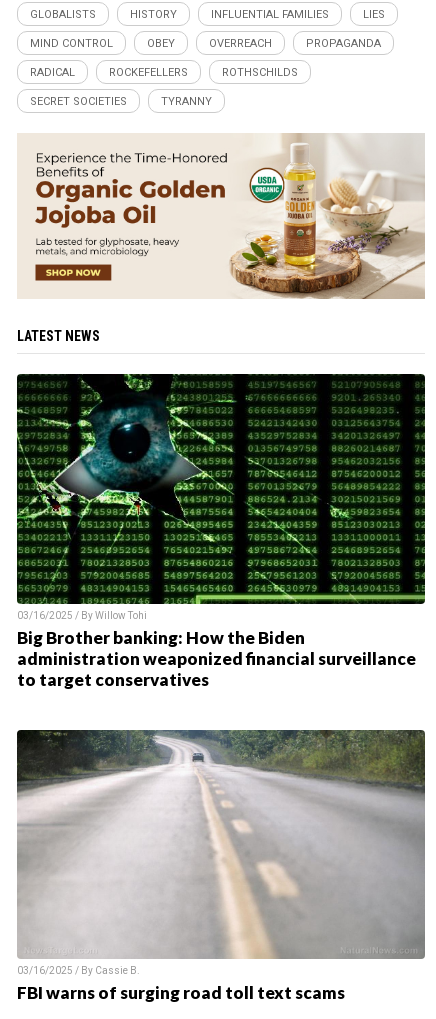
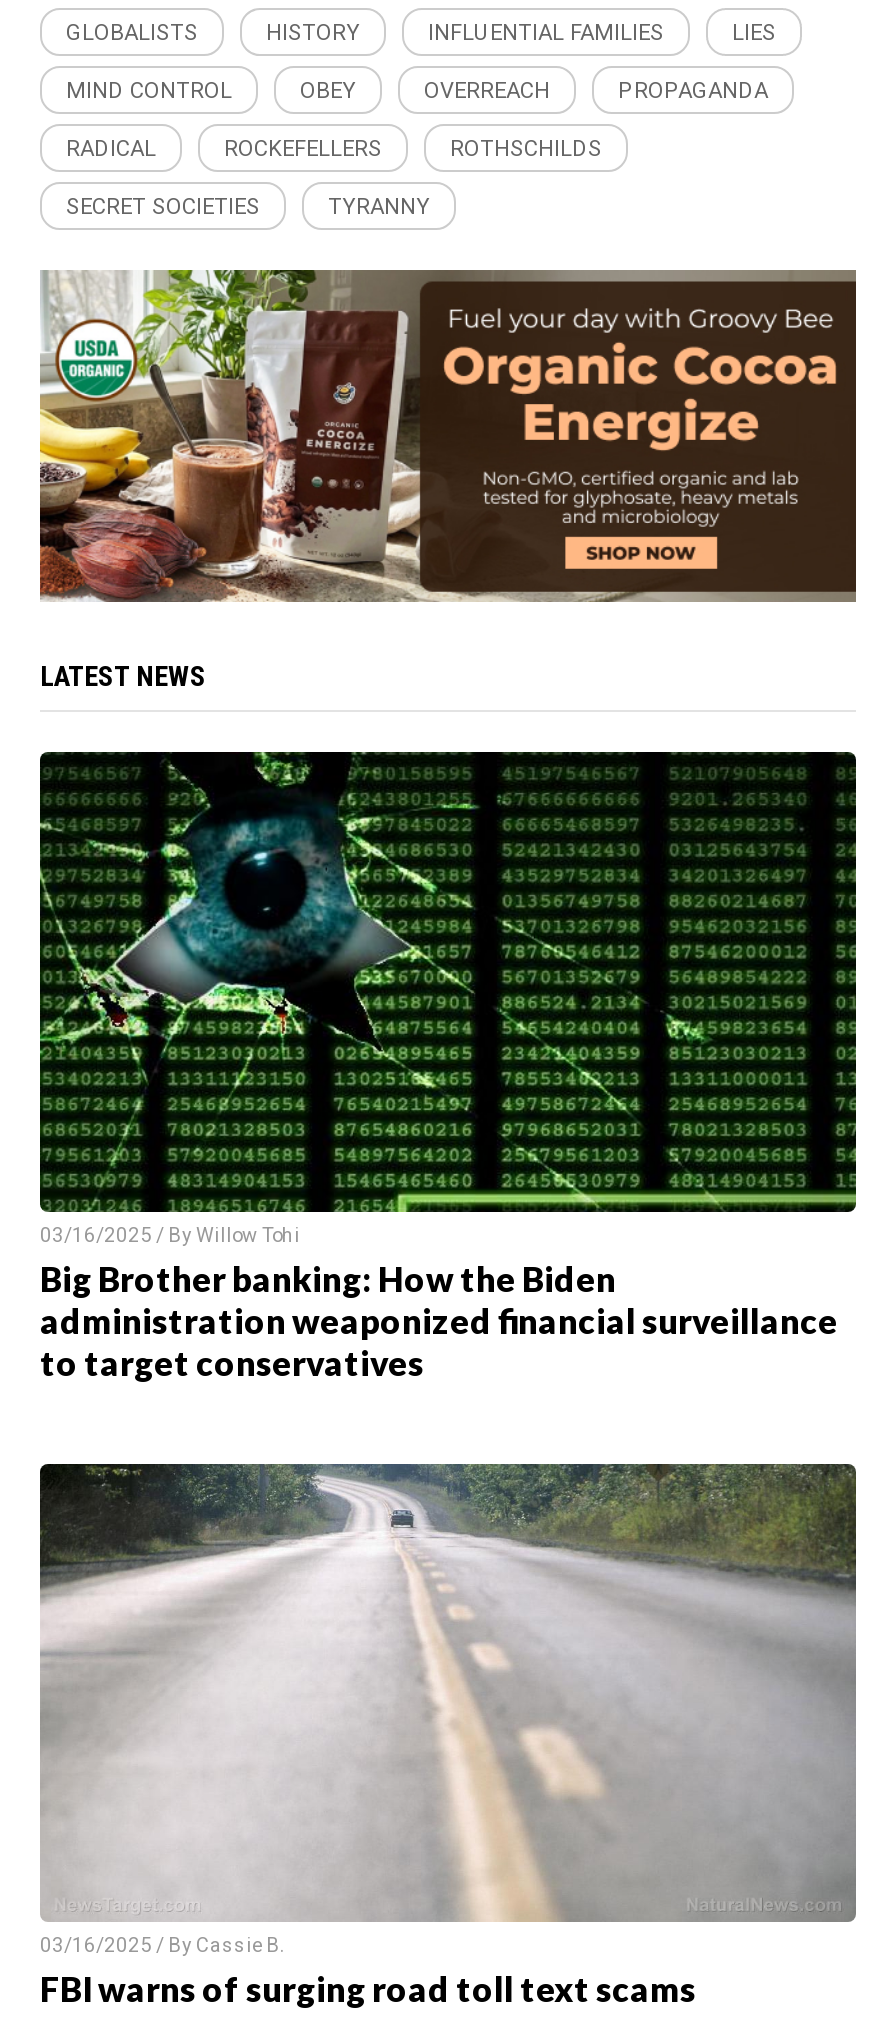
- [image]
+ [image]
